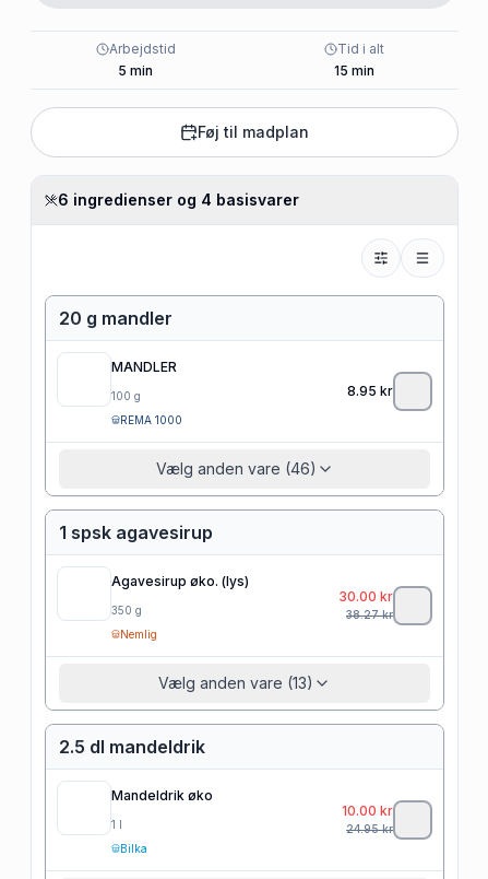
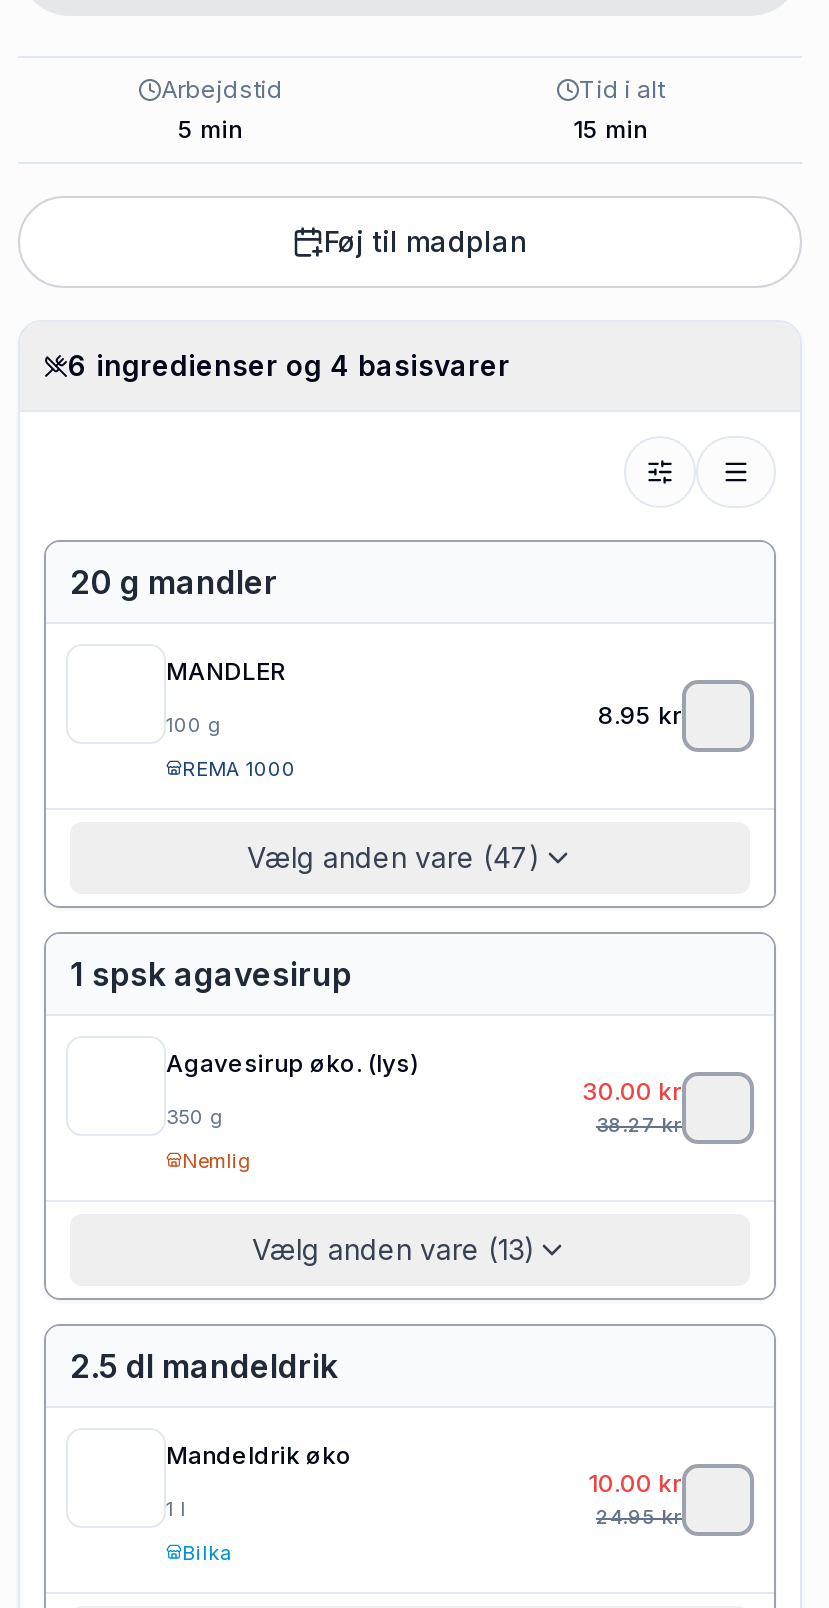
- Vælg anden vare (46)
+ Vælg anden vare (47)
